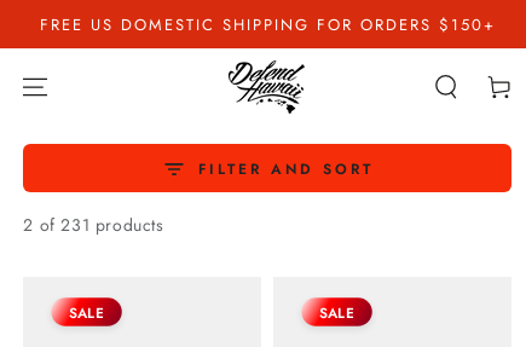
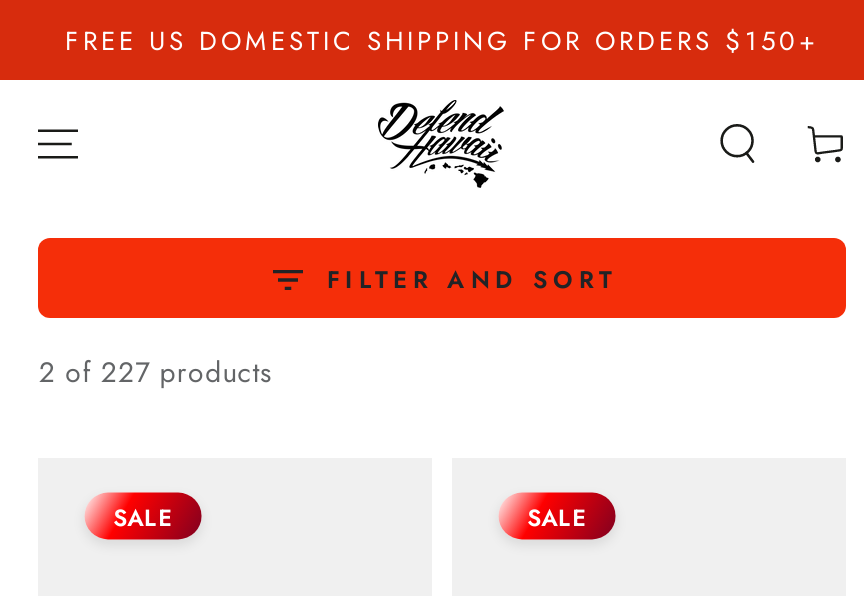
- 2 of 231 products
+ 2 of 227 products
